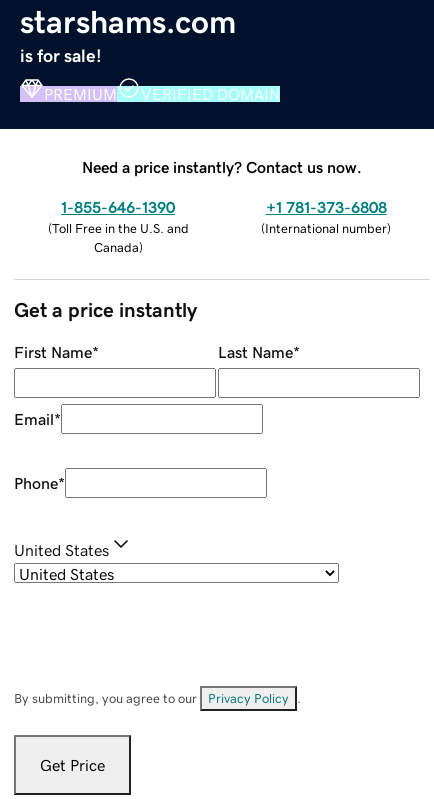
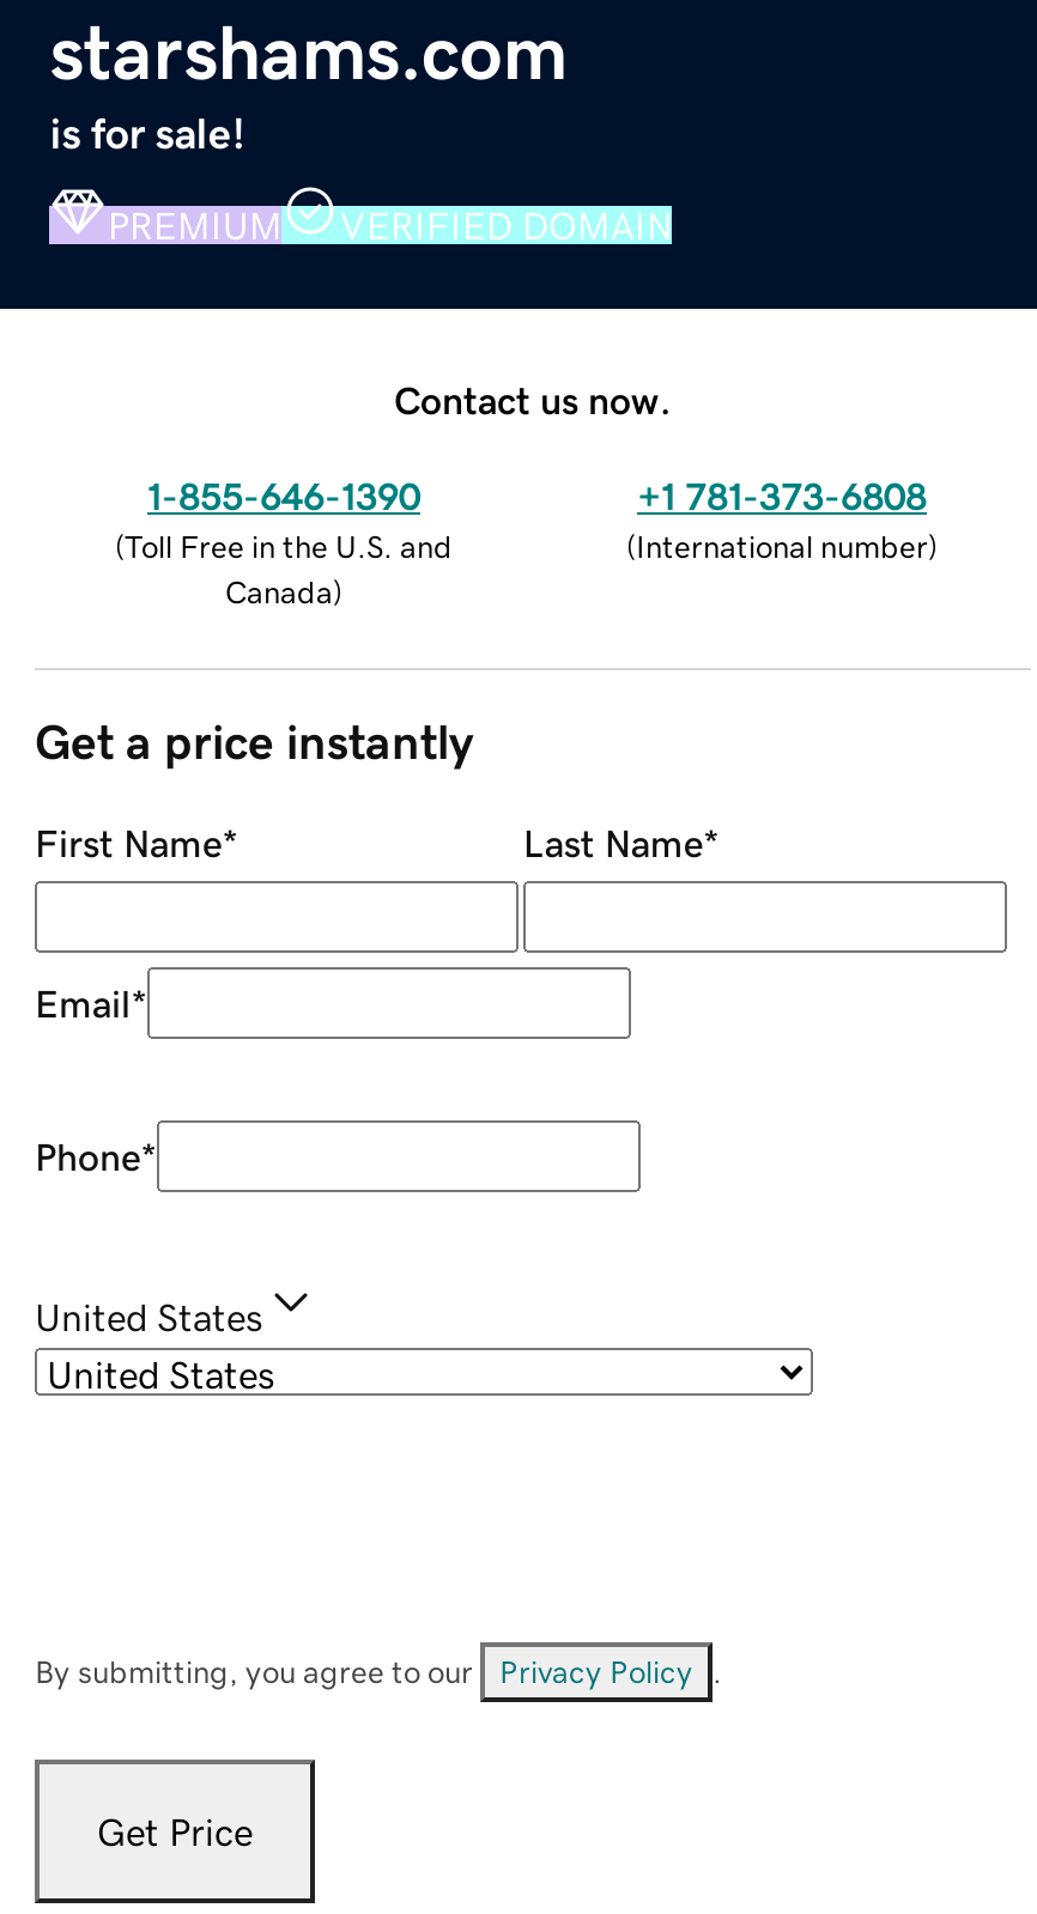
- Need a price instantly? Contact us now.
+ Contact us now.
